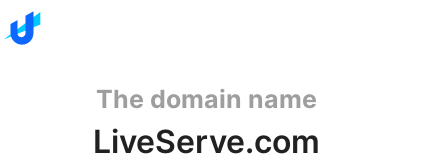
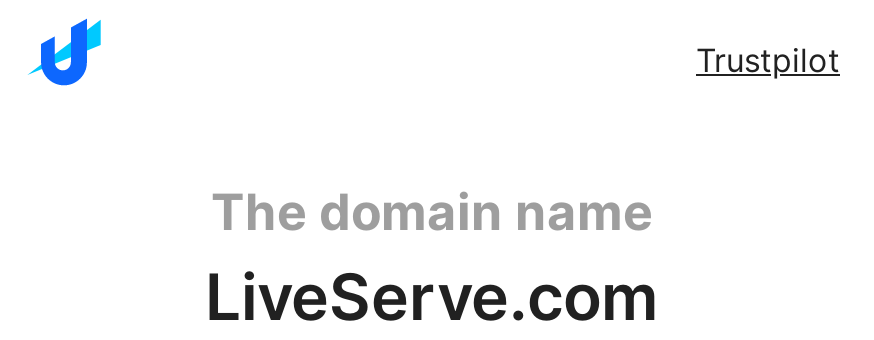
+ Trustpilot
